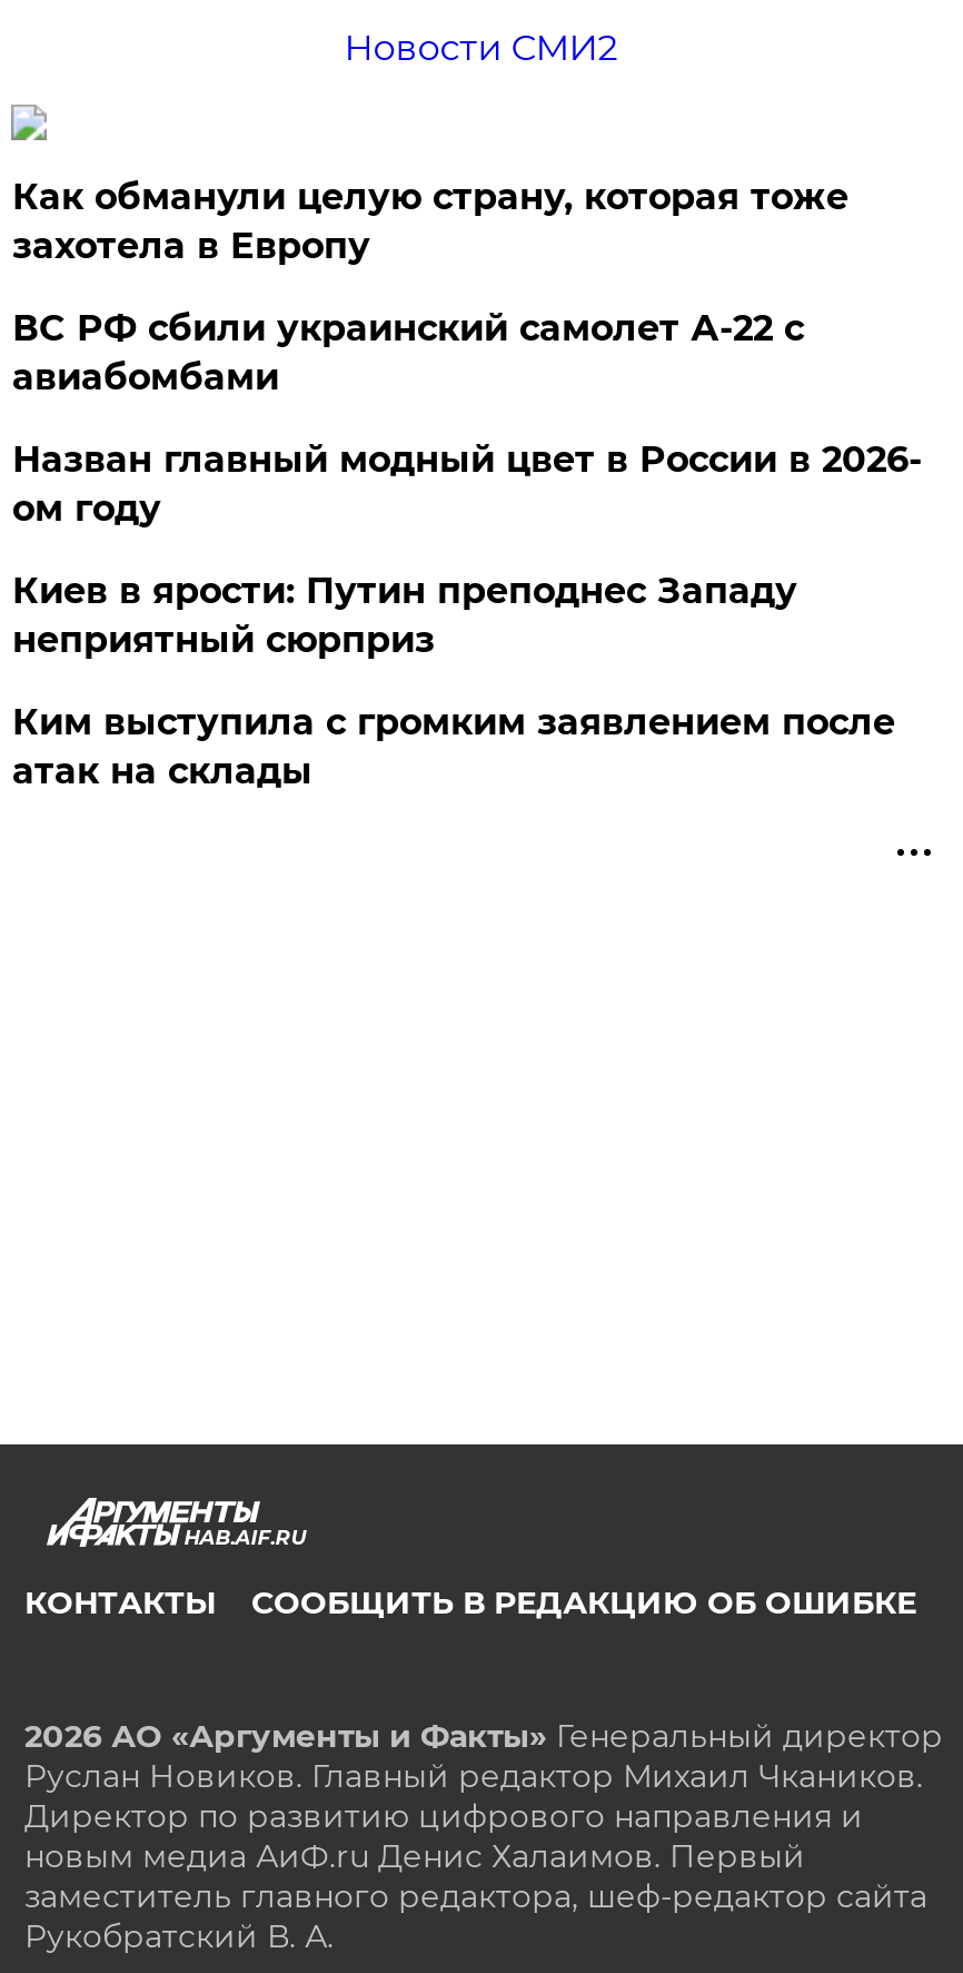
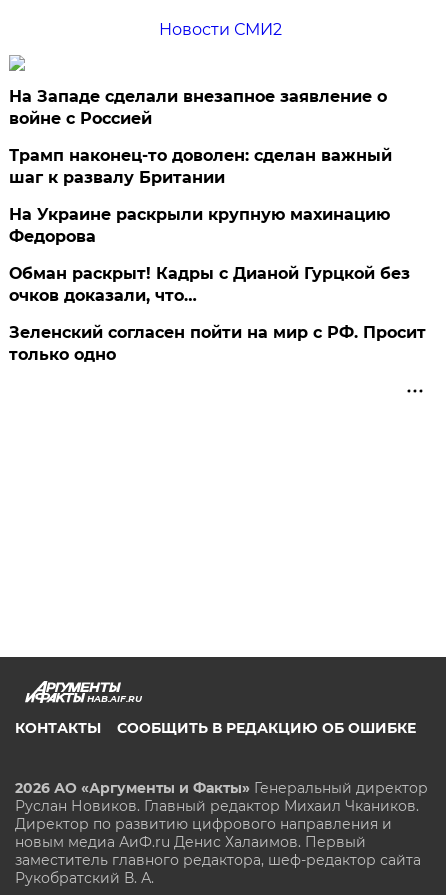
- Как обманули целую страну, которая тоже
- захотела в Европу
+ На Западе сделали внезапное заявление о
+ войне с Россией

- ВС РФ сбили украинский самолет А-22 с
- авиабомбами
+ Трамп наконец-то доволен: сделан важный
+ шаг к развалу Британии

- Назван главный модный цвет в России в 2026-
- ом году
+ На Украине раскрыли крупную махинацию
+ Федорова

- Киев в ярости: Путин преподнес Западу
- неприятный сюрприз
+ Обман раскрыт! Кадры с Дианой Гурцкой без
+ очков доказали, что…

- Ким выступила с громким заявлением после
- атак на склады
+ Зеленский согласен пойти на мир с РФ. Просит
+ только одно
